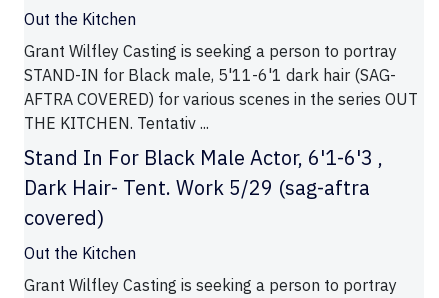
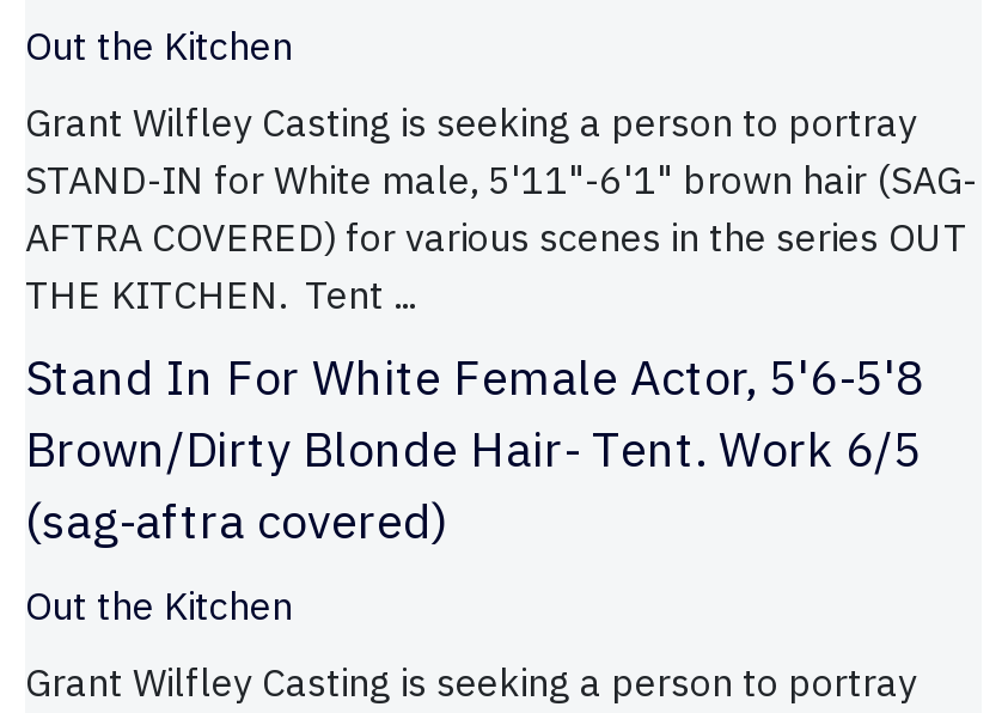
- STAND-IN for Black male, 5'11-6'1 dark hair (SAG-
+ STAND-IN for White male, 5'11"-6'1" brown hair (SAG-

- THE KITCHEN. Tentativ ...
- Stand In For Black Male Actor, 6'1-6'3 ,
- Dark Hair- Tent. Work 5/29 (sag-aftra
- covered)
+ THE KITCHEN. Tent ...
+ Stand In For White Female Actor, 5'6-5'8
+ Brown/Dirty Blonde Hair- Tent. Work 6/5
+ (sag-aftra covered)
